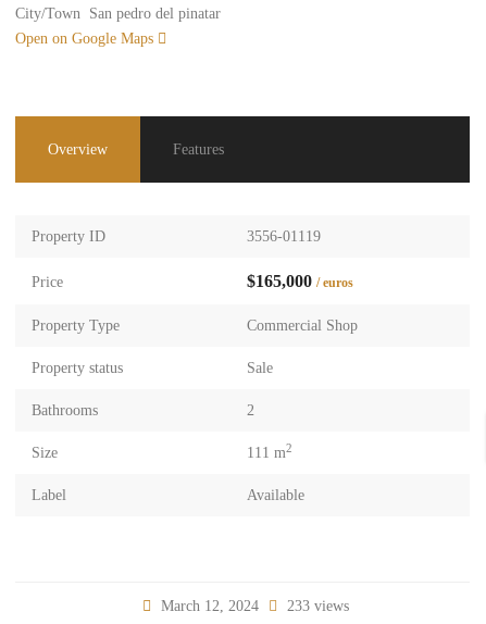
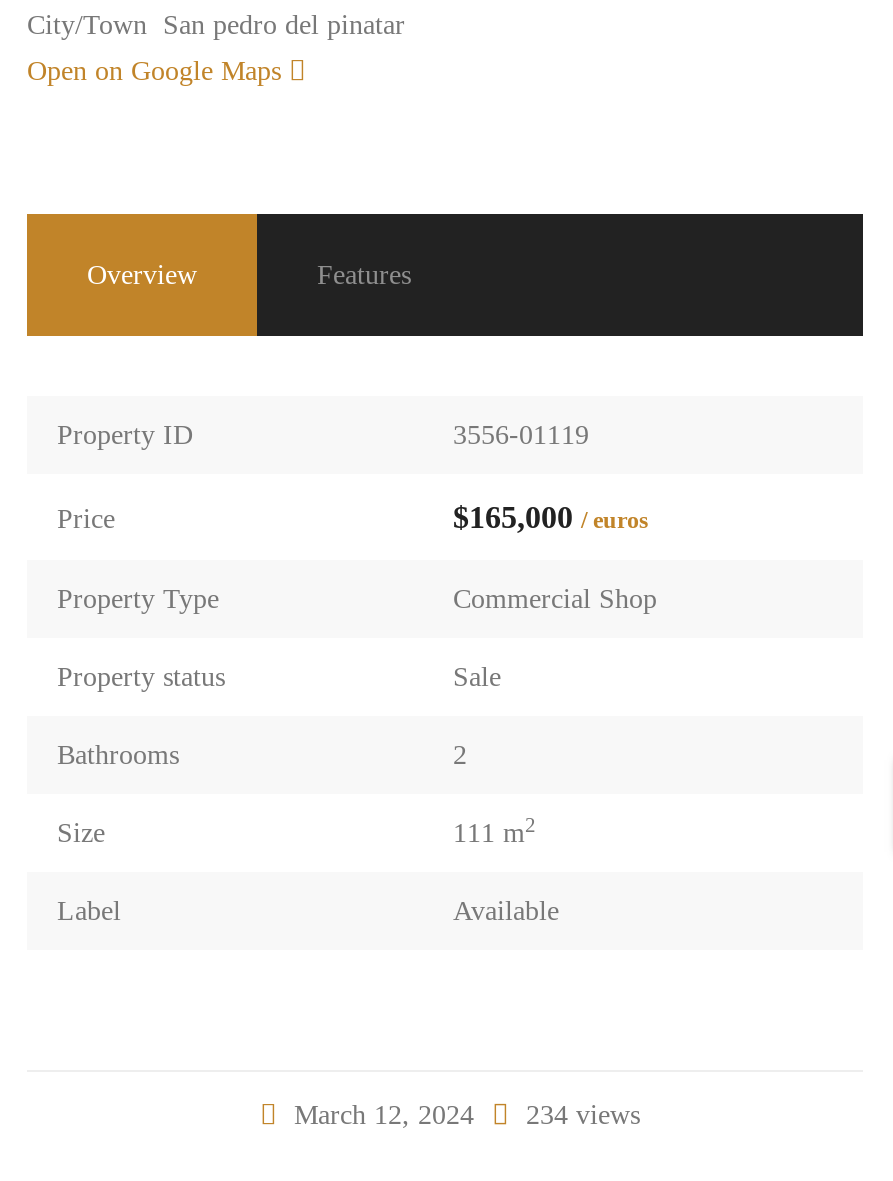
- March 12, 2024 233 views
+ March 12, 2024 234 views
